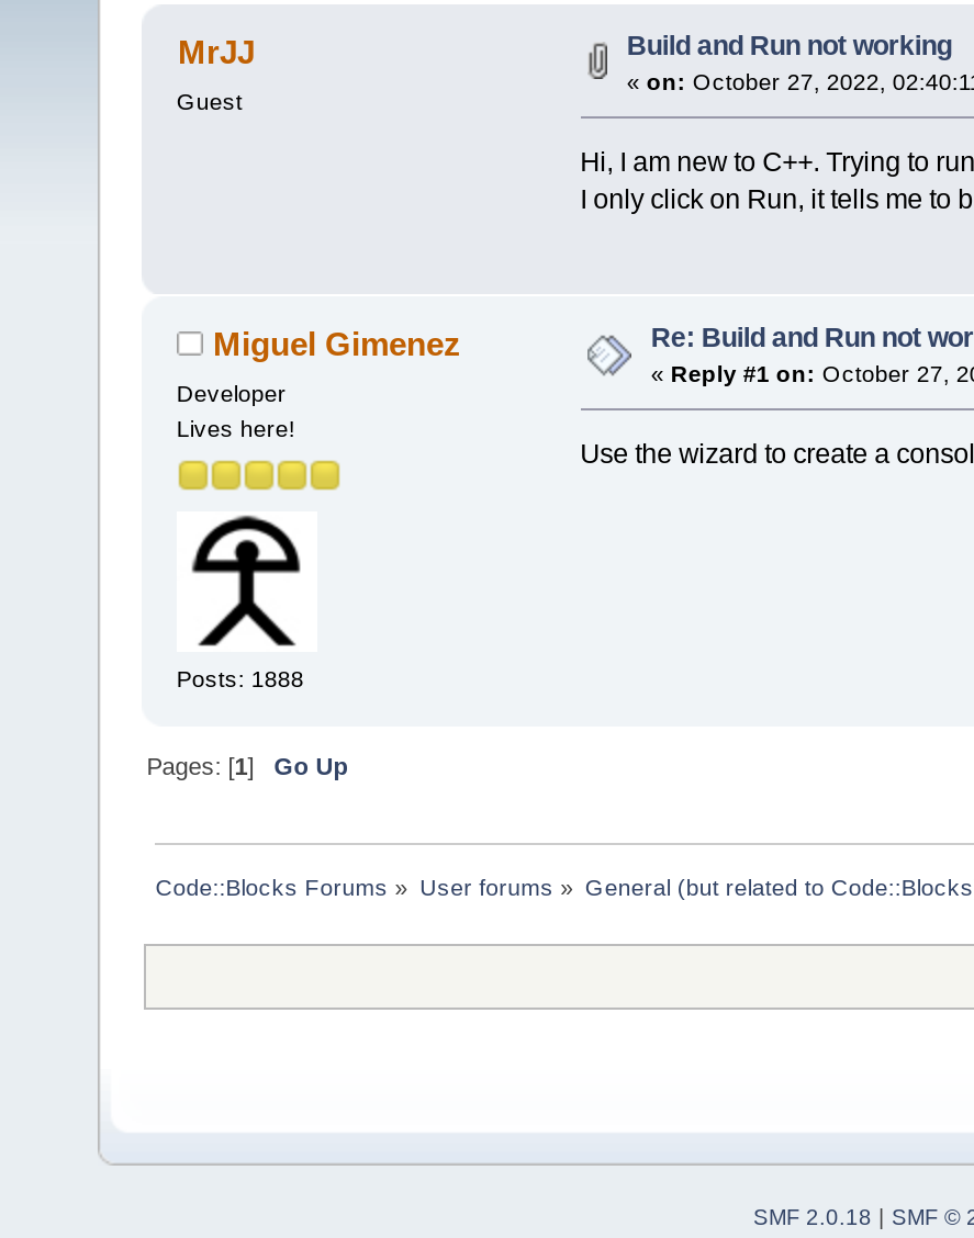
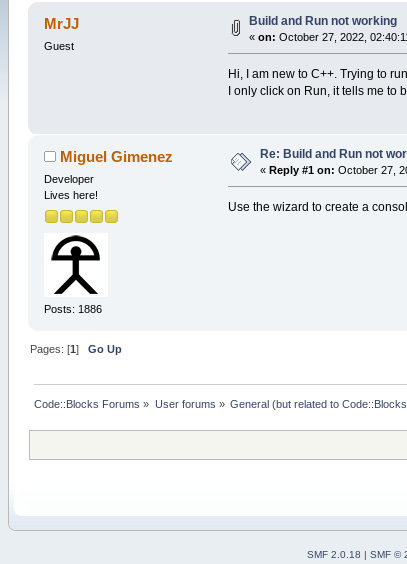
- Posts: 1888
+ Posts: 1886
